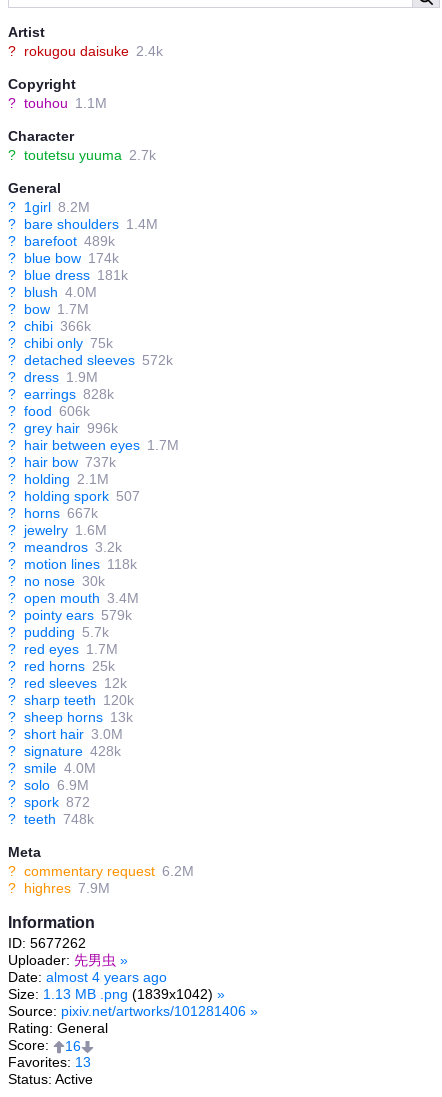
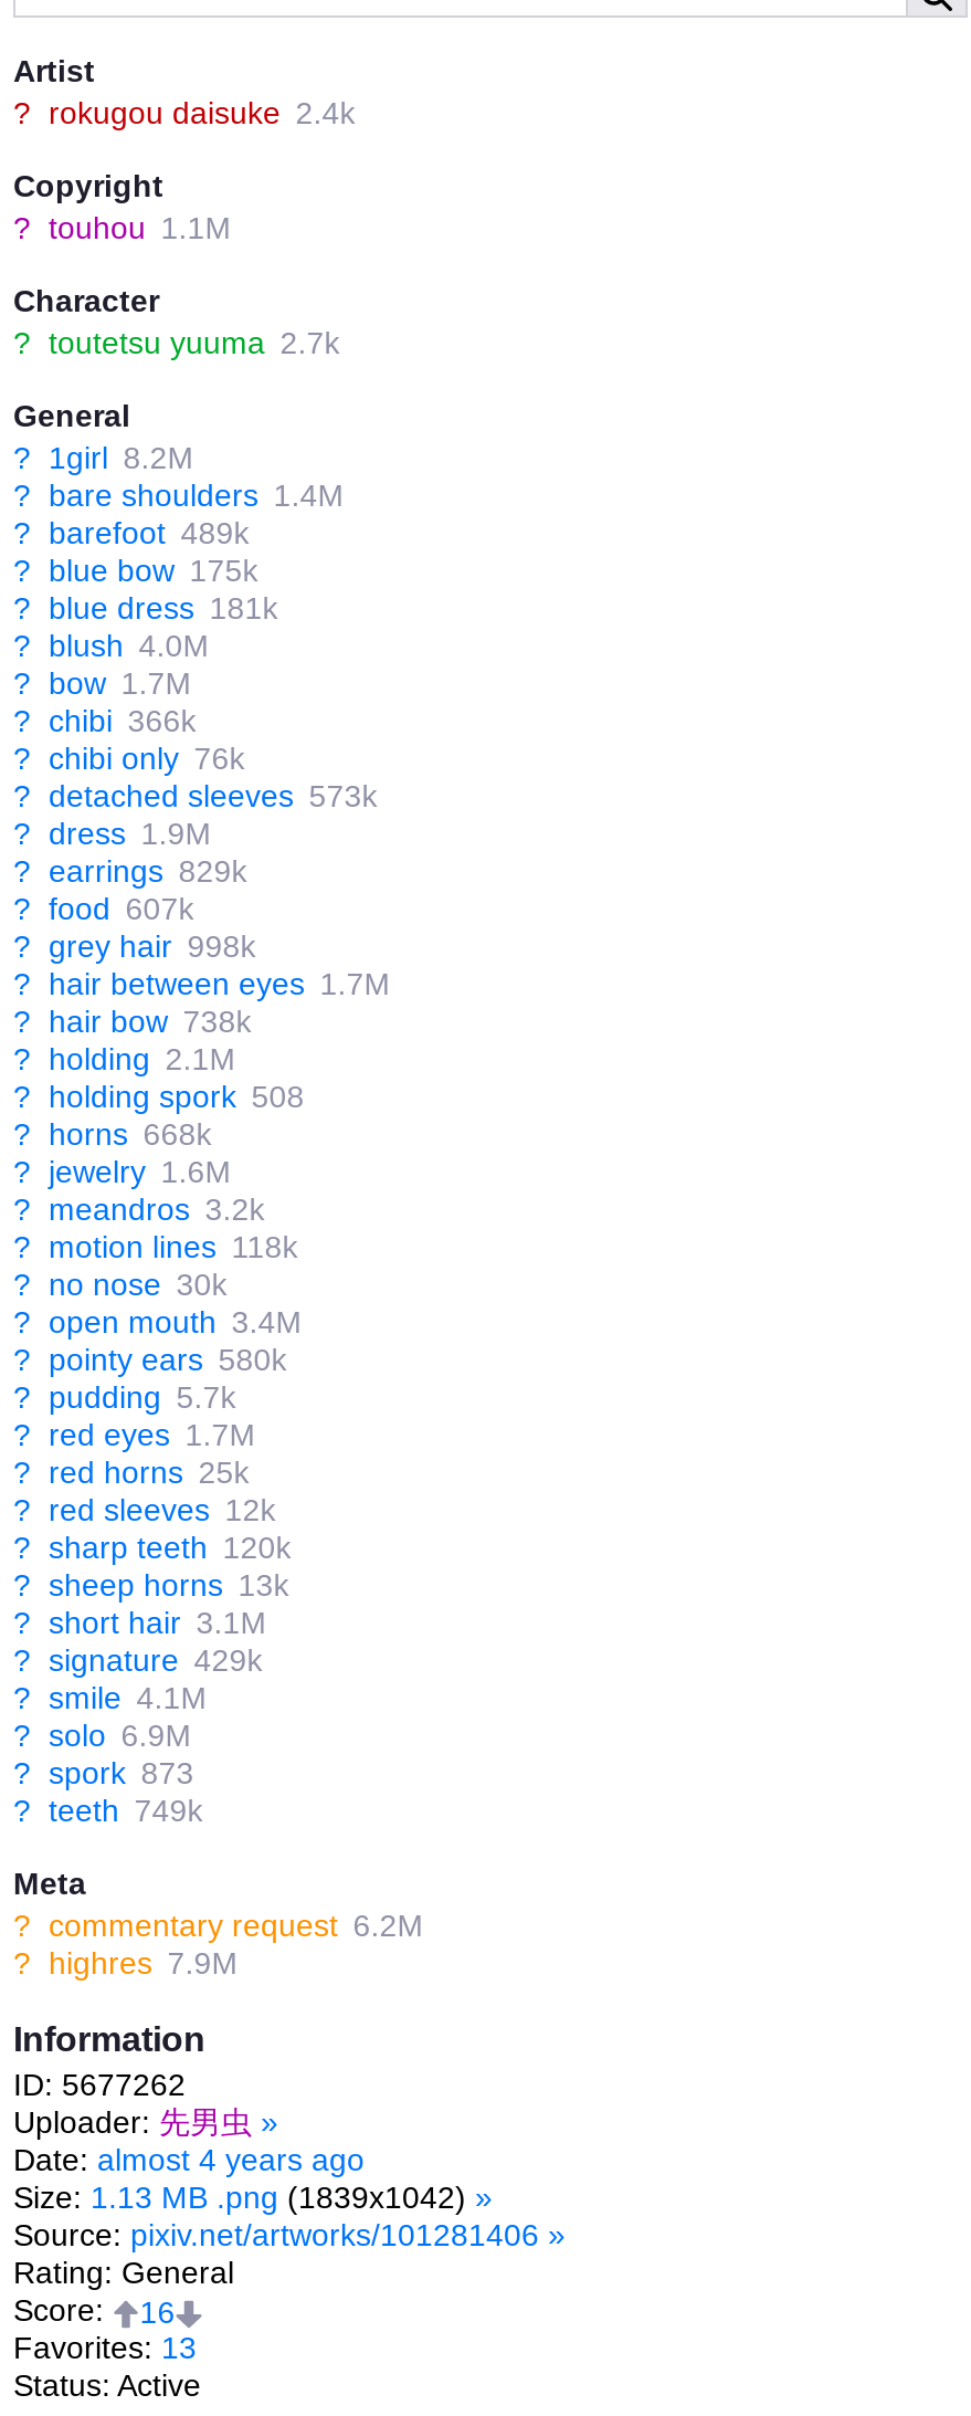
- ? blue bow 174k
+ ? blue bow 175k

- ? chibi only 75k
+ ? chibi only 76k

- ? detached sleeves 572k
+ ? detached sleeves 573k

- ? earrings 828k
+ ? earrings 829k

- ? food 606k
+ ? food 607k

- ? grey hair 996k
+ ? grey hair 998k

- ? hair bow 737k
+ ? hair bow 738k

- ? holding spork 507
+ ? holding spork 508

- ? horns 667k
+ ? horns 668k

- ? pointy ears 579k
+ ? pointy ears 580k

- ? short hair 3.0M
+ ? short hair 3.1M

- ? signature 428k
+ ? signature 429k

- ? smile 4.0M
+ ? smile 4.1M

- ? spork 872
+ ? spork 873

- ? teeth 748k
+ ? teeth 749k
